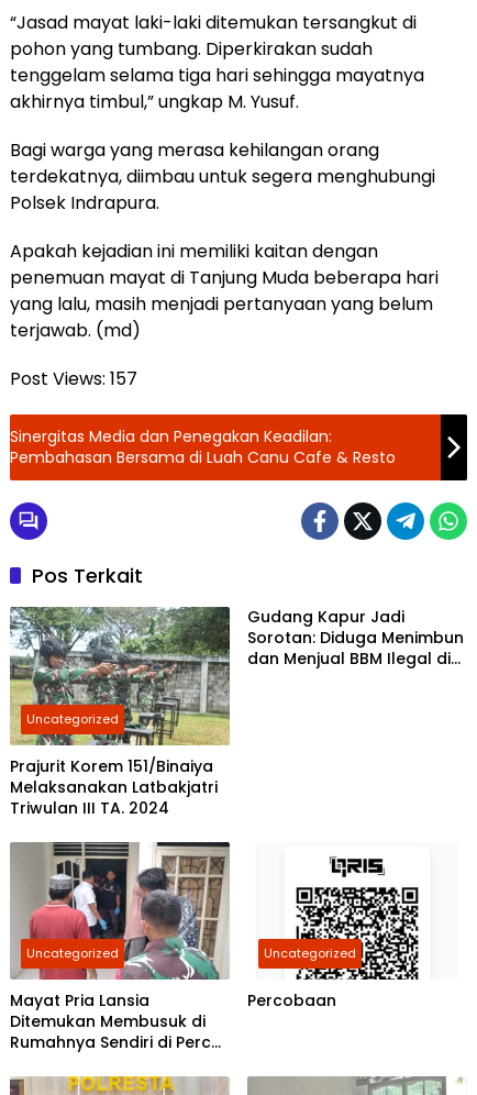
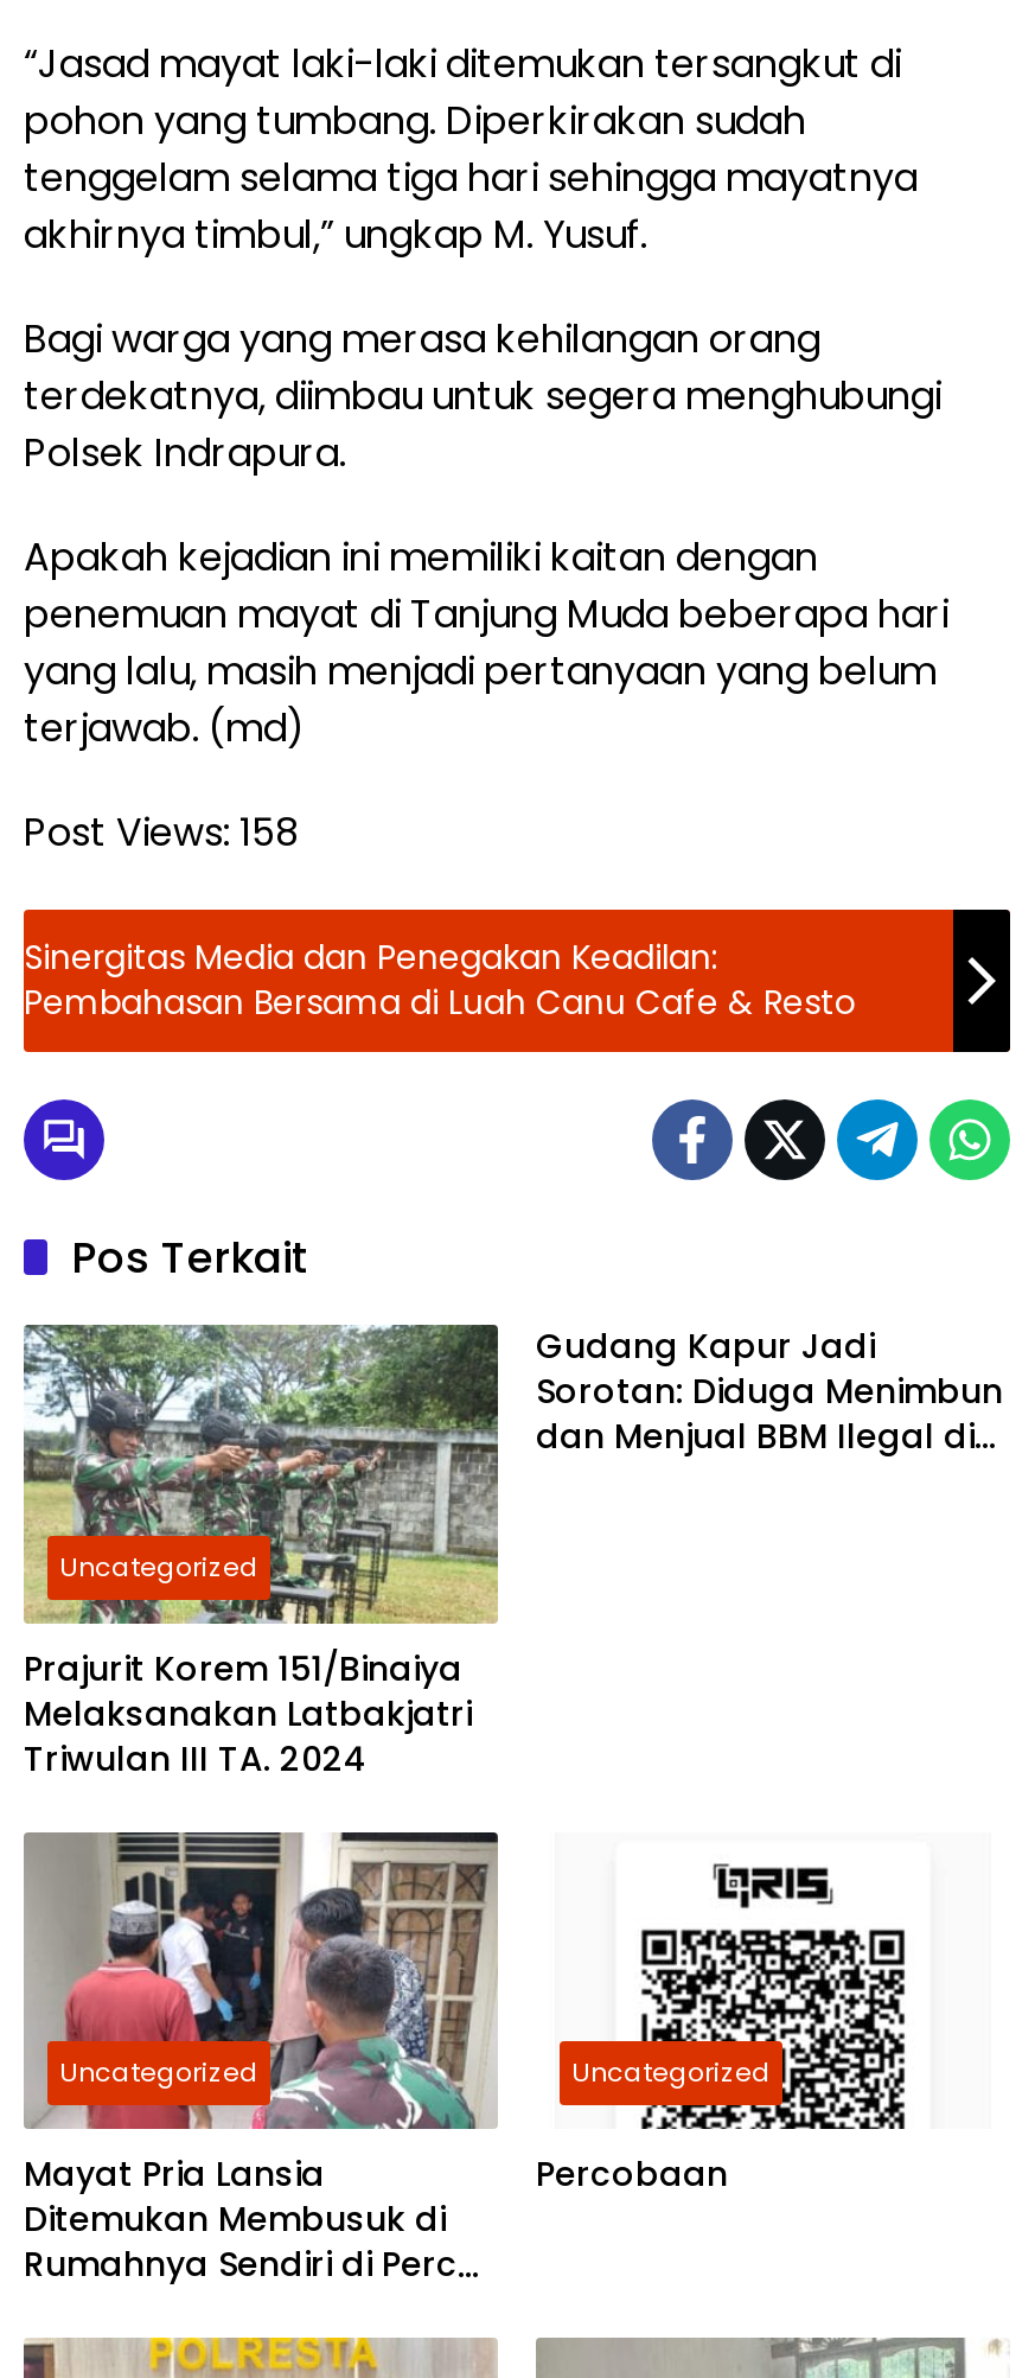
- Post Views: 157
+ Post Views: 158
